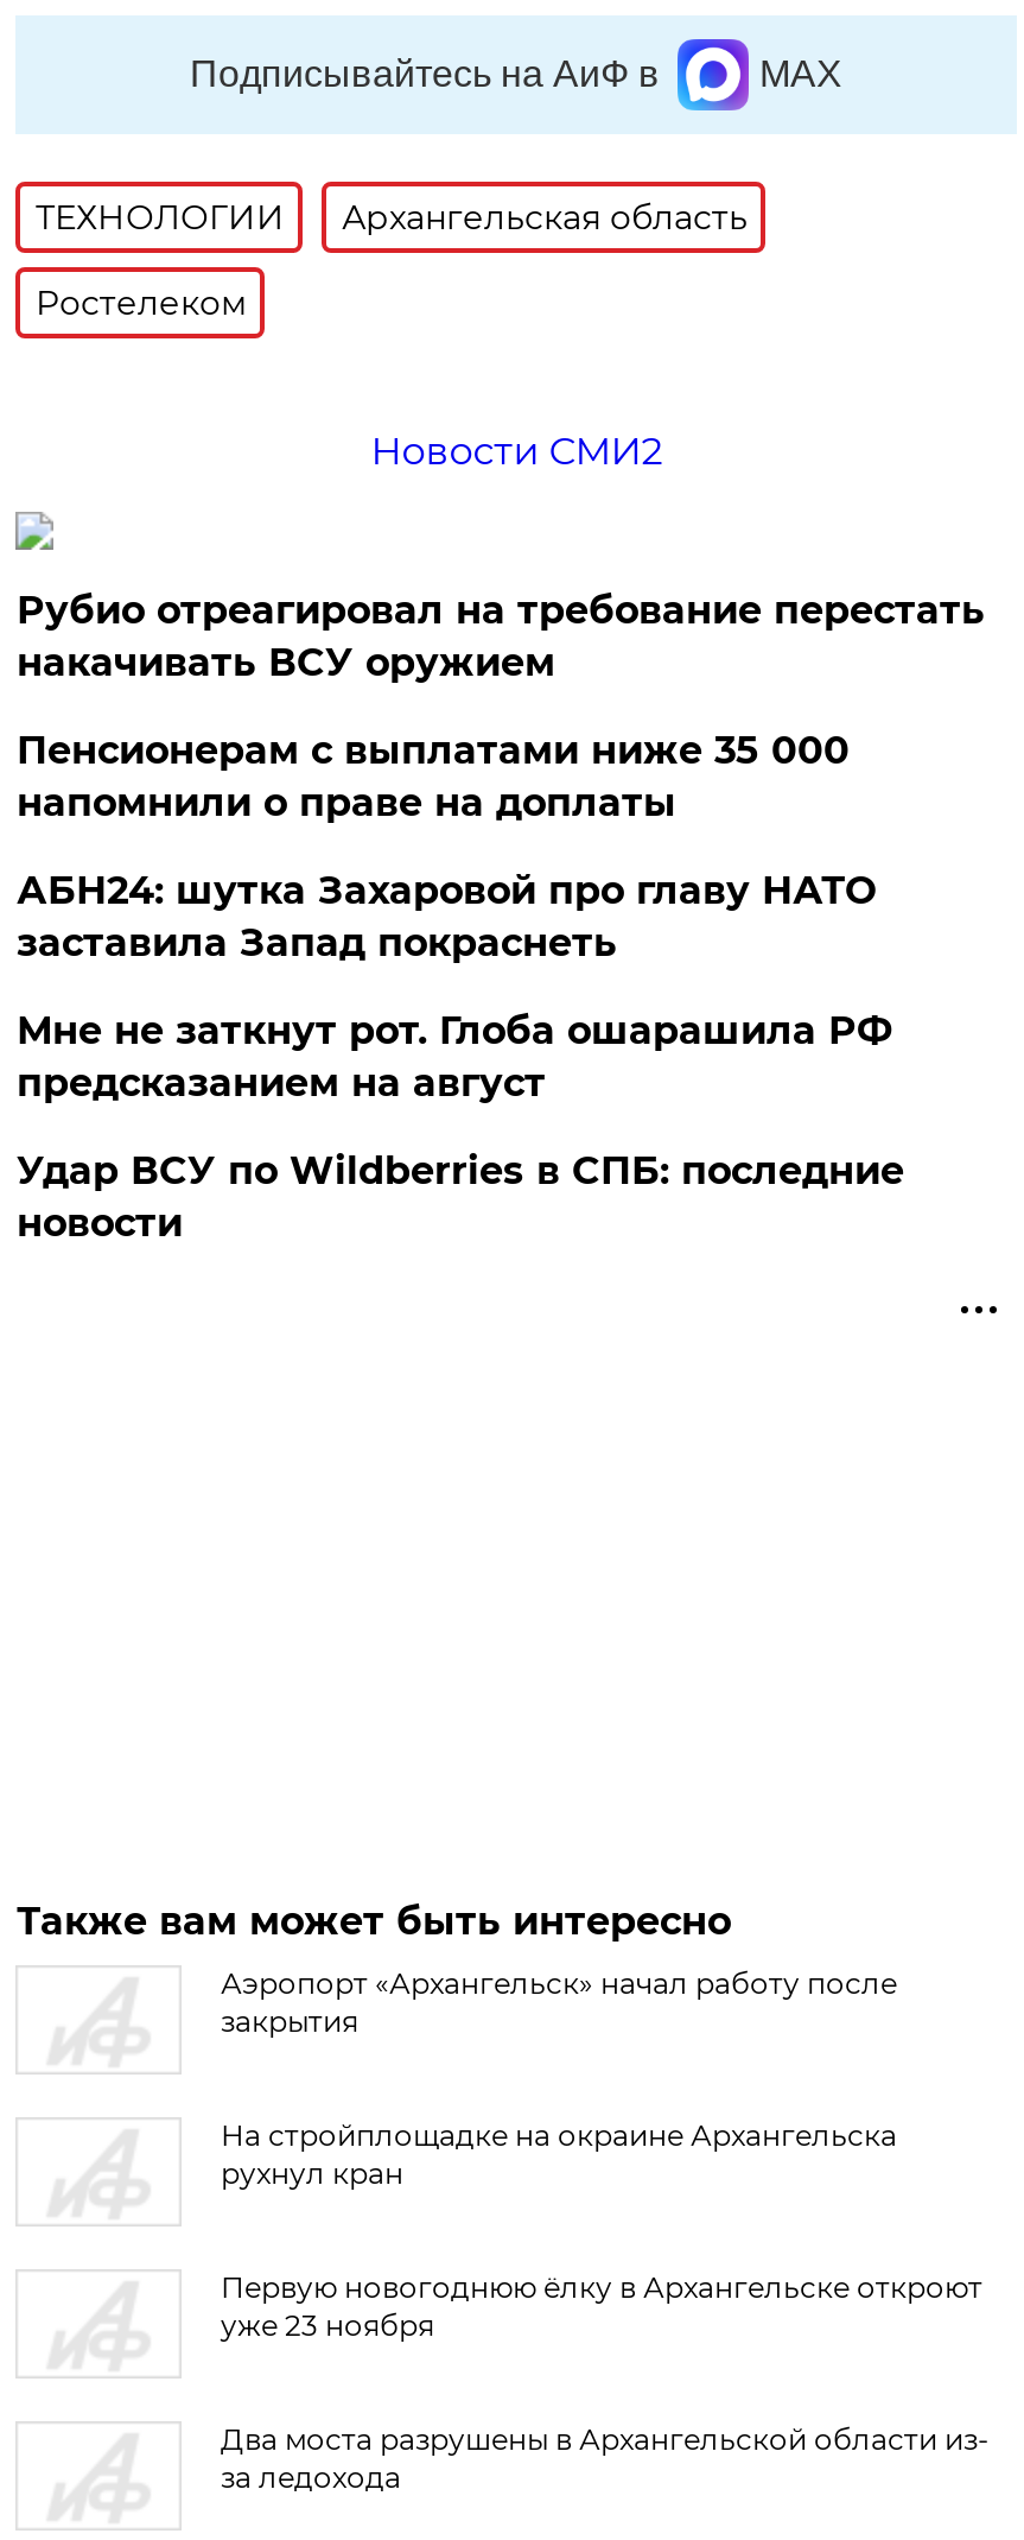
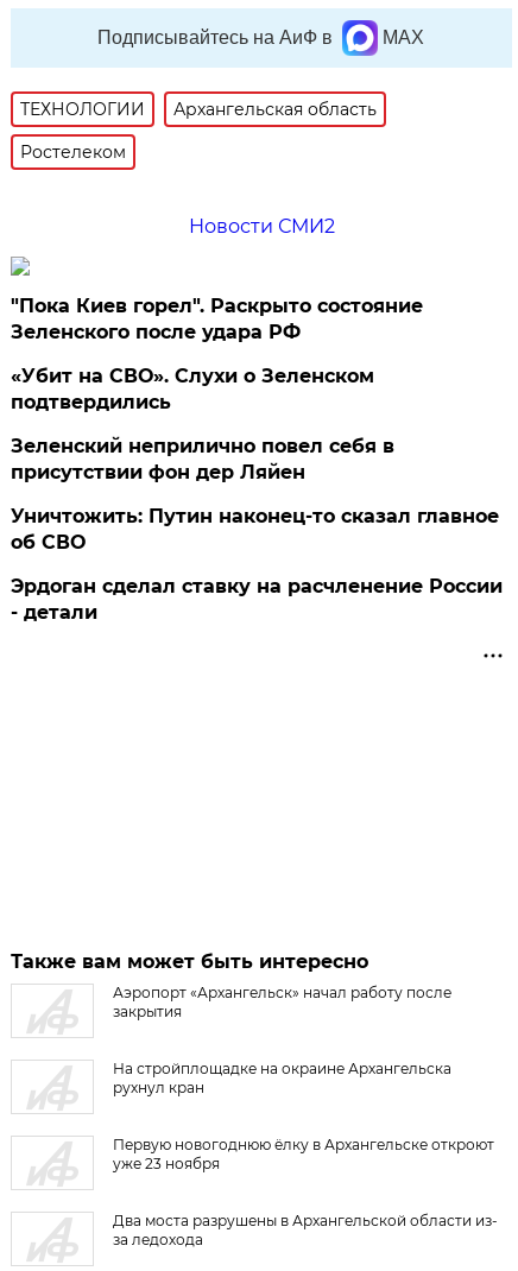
- Рубио отреагировал на требование перестать
- накачивать ВСУ оружием
+ "Пока Киев горел". Раскрыто состояние
+ Зеленского после удара РФ

- Пенсионерам с выплатами ниже 35 000
- напомнили о праве на доплаты
+ «Убит на СВО». Слухи о Зеленском
+ подтвердились

- АБН24: шутка Захаровой про главу НАТО
- заставила Запад покраснеть
+ Зеленский неприлично повел cебя в
+ присутствии фон дер Ляйен

- Мне не заткнут рот. Глоба ошарашила РФ
- предсказанием на август
+ Уничтожить: Путин наконец-то сказал главное
+ об СВО

- Удар ВСУ по Wildberries в СПБ: последние
- новости
+ Эрдоган сделал ставку на расчленение России
+ - детали
